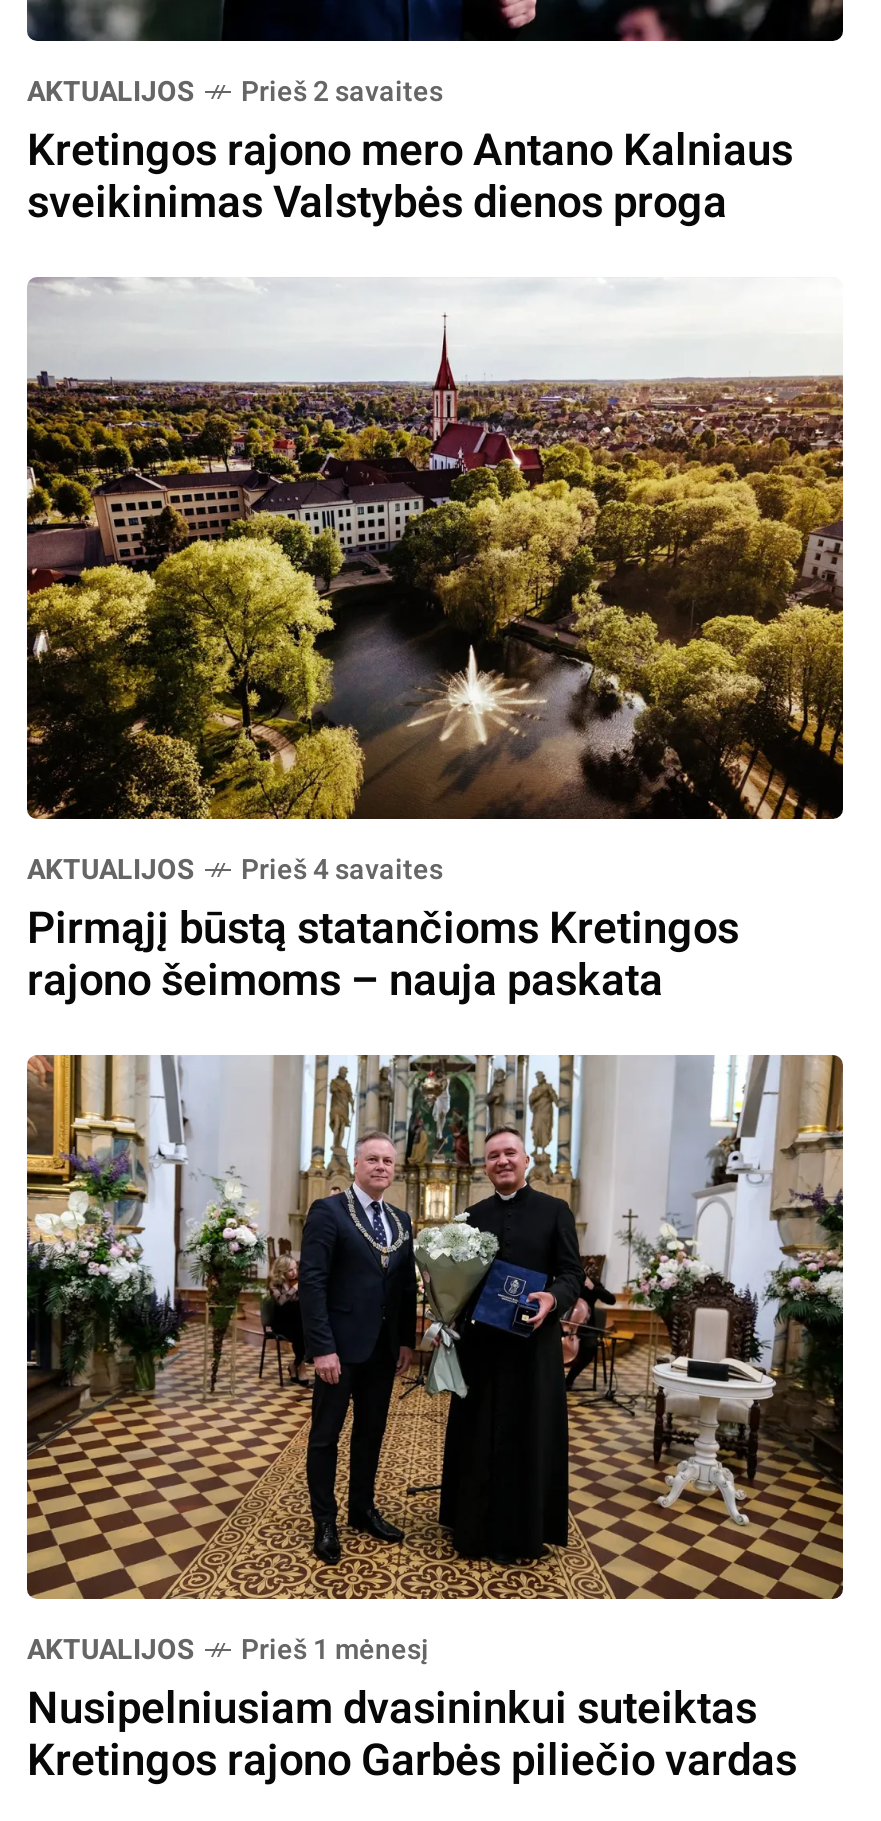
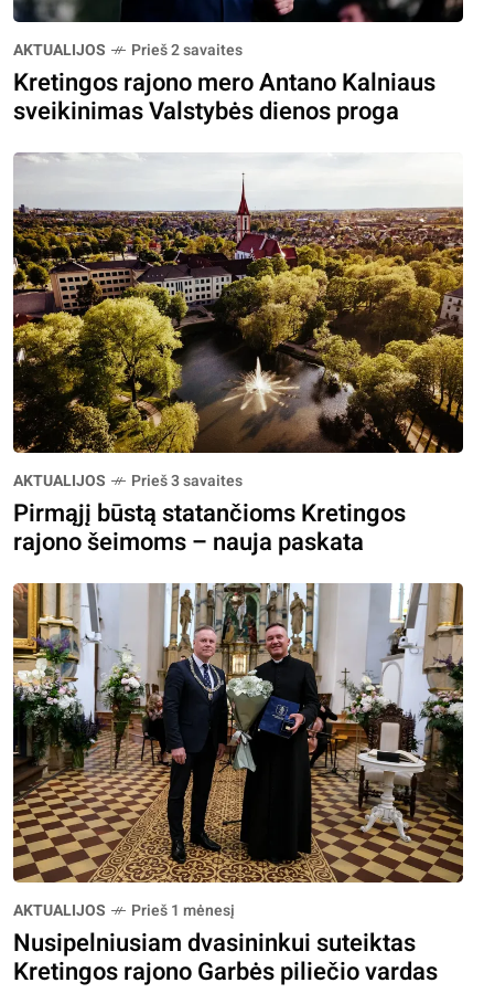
- Prieš 4 savaites
+ Prieš 3 savaites
